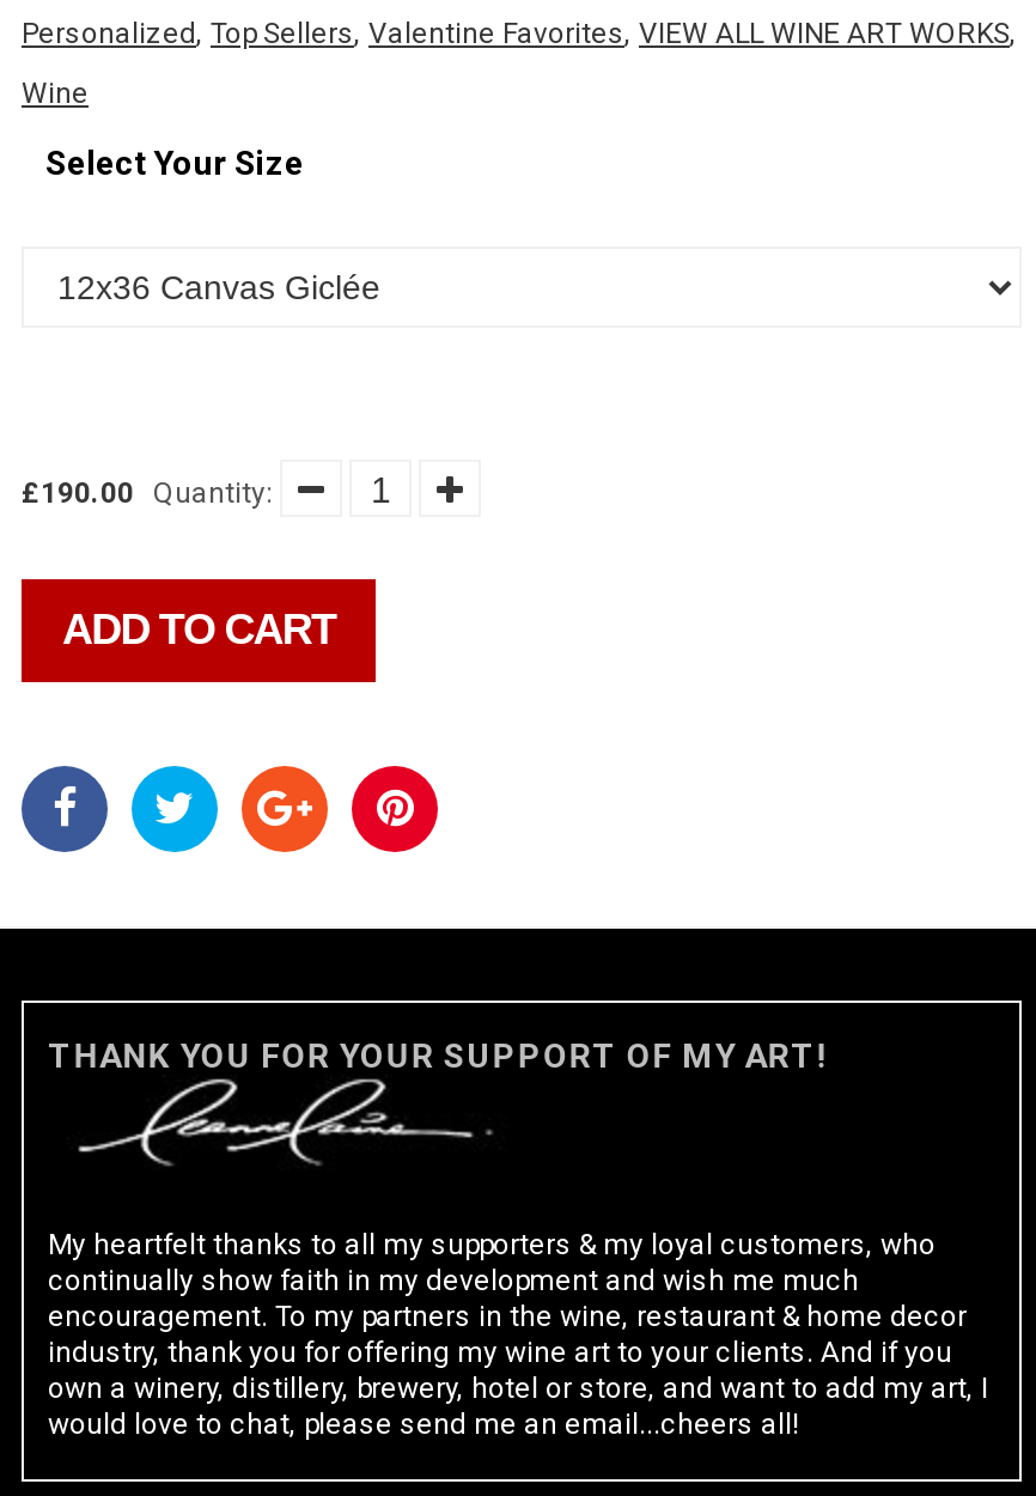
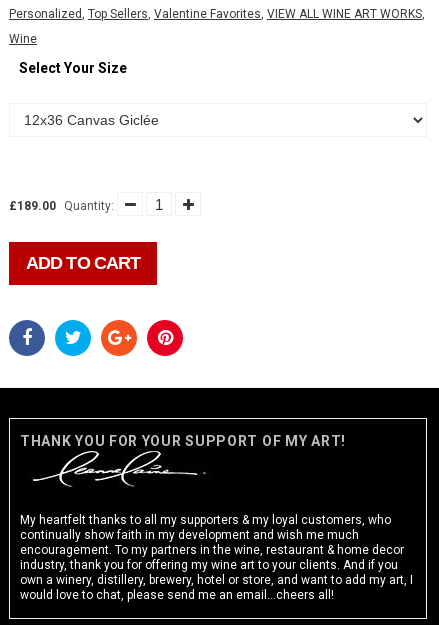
- £190.00 Quantity:
+ £189.00 Quantity:
